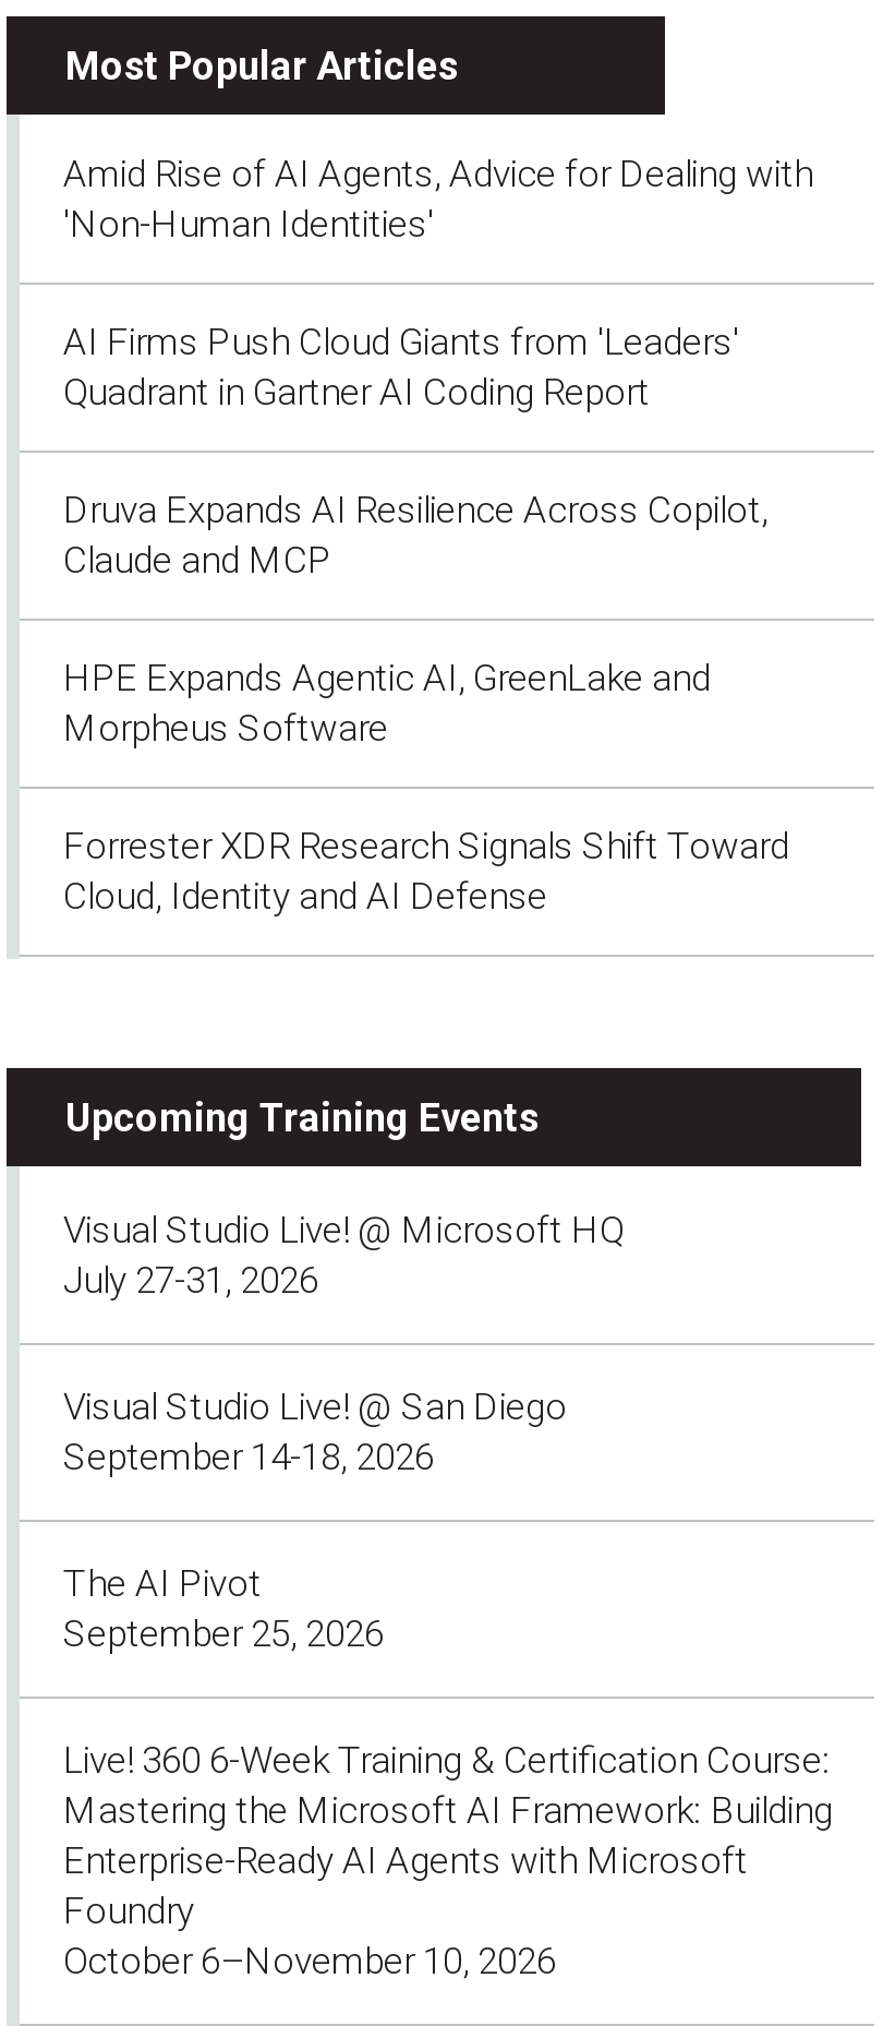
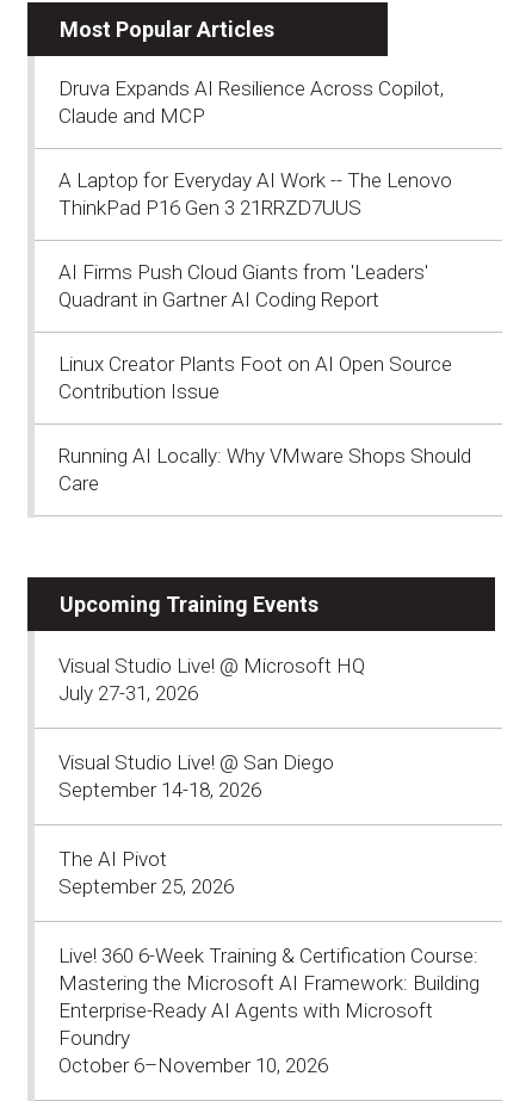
- Amid Rise of AI Agents, Advice for Dealing with
- 'Non-Human Identities'

moved down: AI Firms Push Cloud Giants from 'Leaders' | Quadrant in Gartner AI Coding Report

moved up: Druva Expands AI Resilience Across Copilot, | Claude and MCP

- HPE Expands Agentic AI, GreenLake and
- Morpheus Software
- Forrester XDR Research Signals Shift Toward
- Cloud, Identity and AI Defense
+ A Laptop for Everyday AI Work -- The Lenovo
+ ThinkPad P16 Gen 3 21RRZD7UUS
+ Linux Creator Plants Foot on AI Open Source
+ Contribution Issue
+ Running AI Locally: Why VMware Shops Should
+ Care
